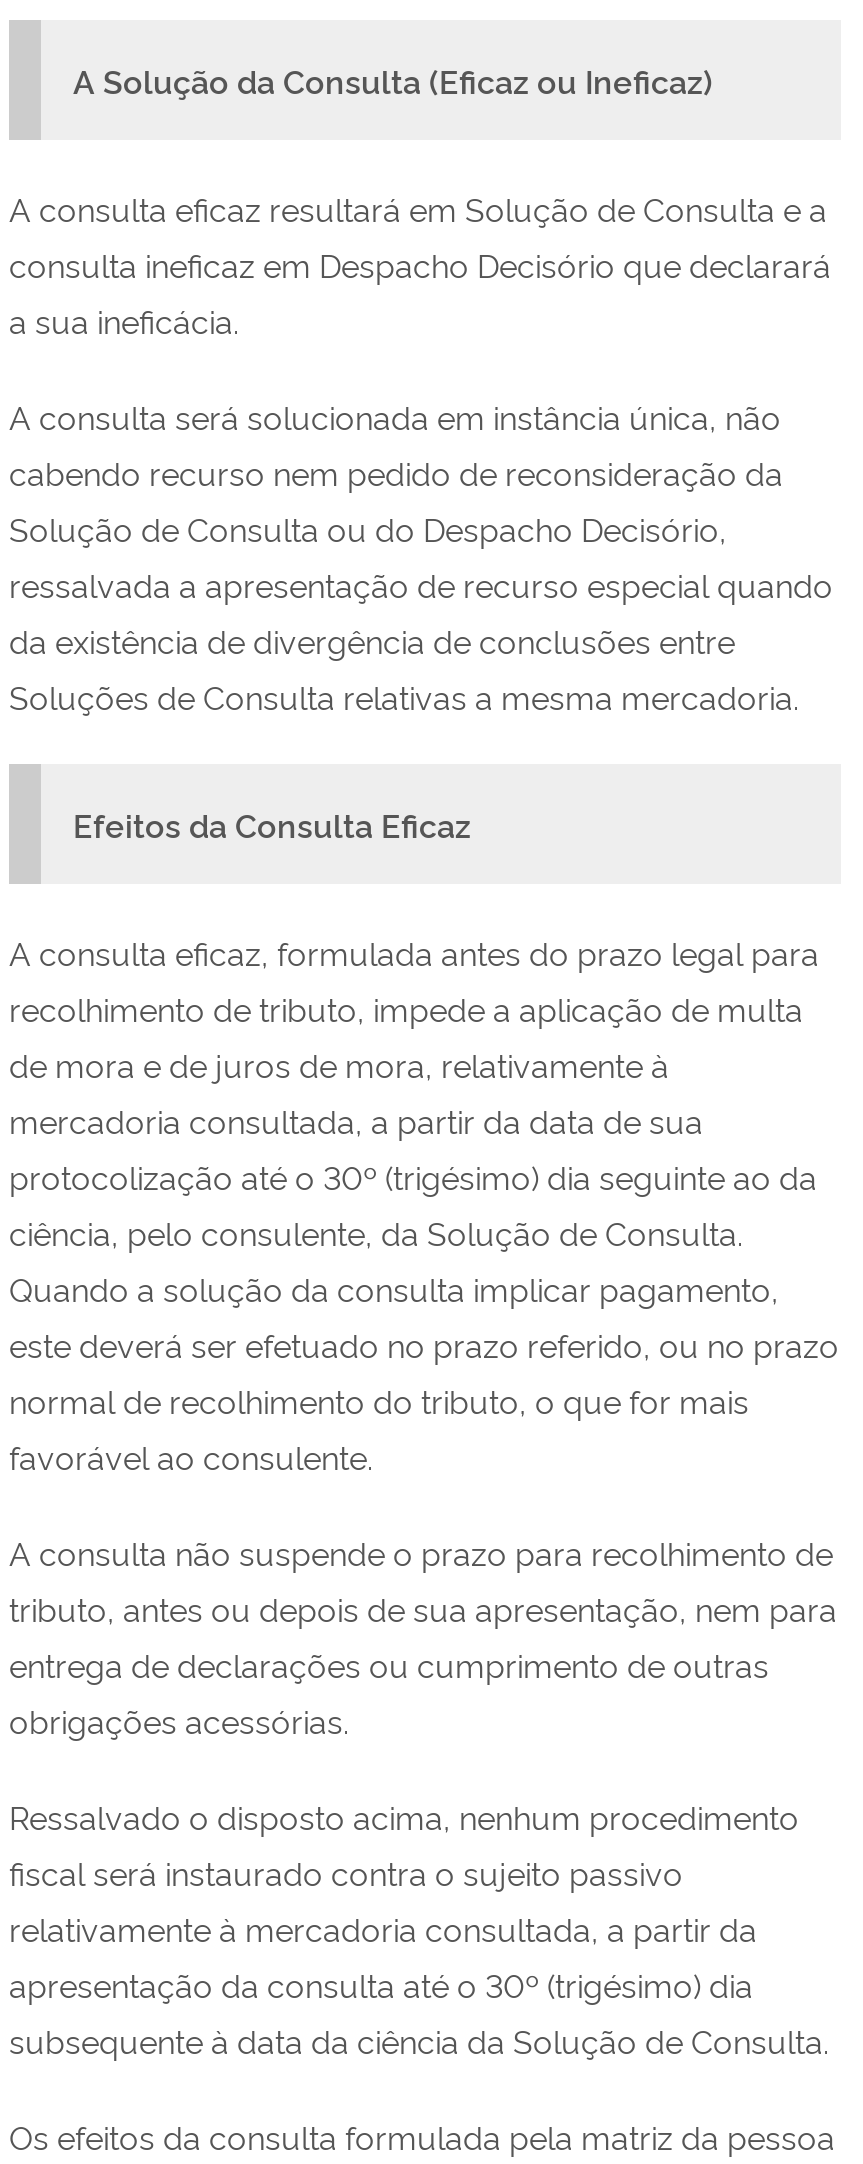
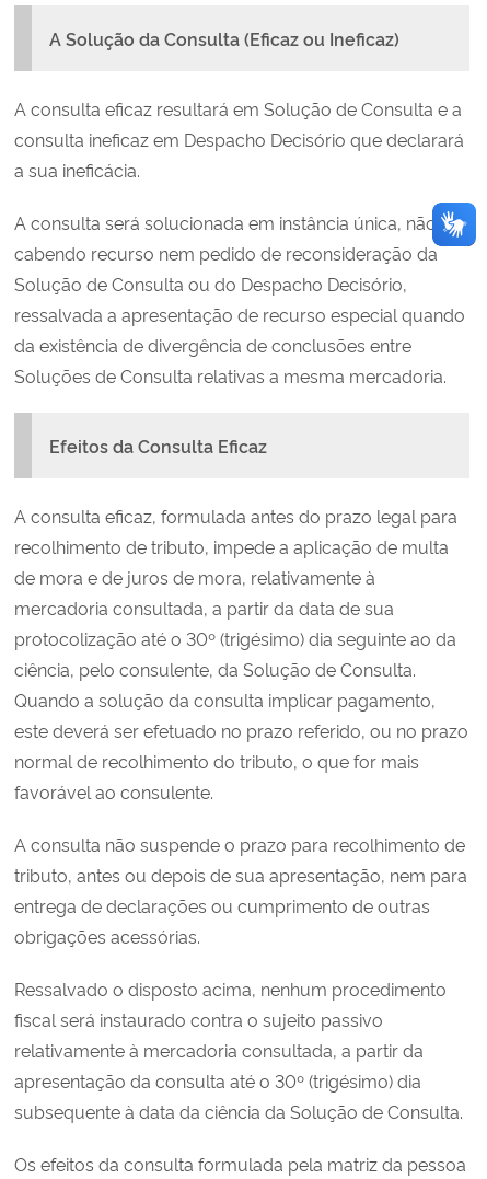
+ [image]
